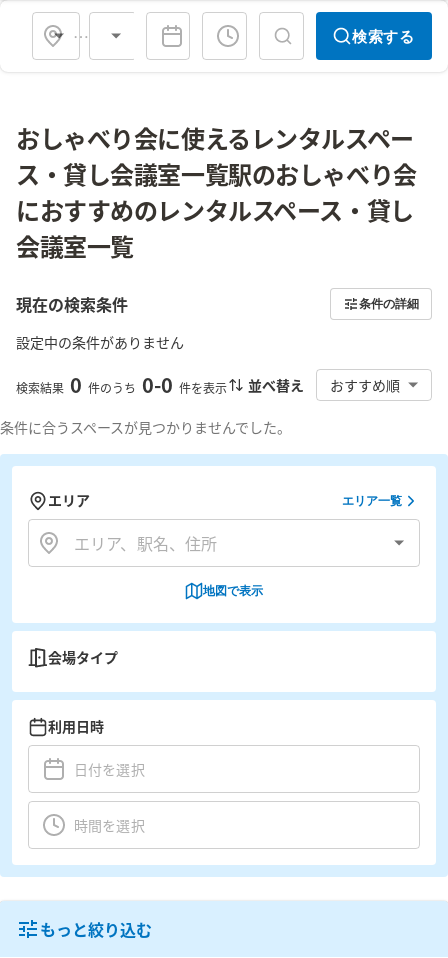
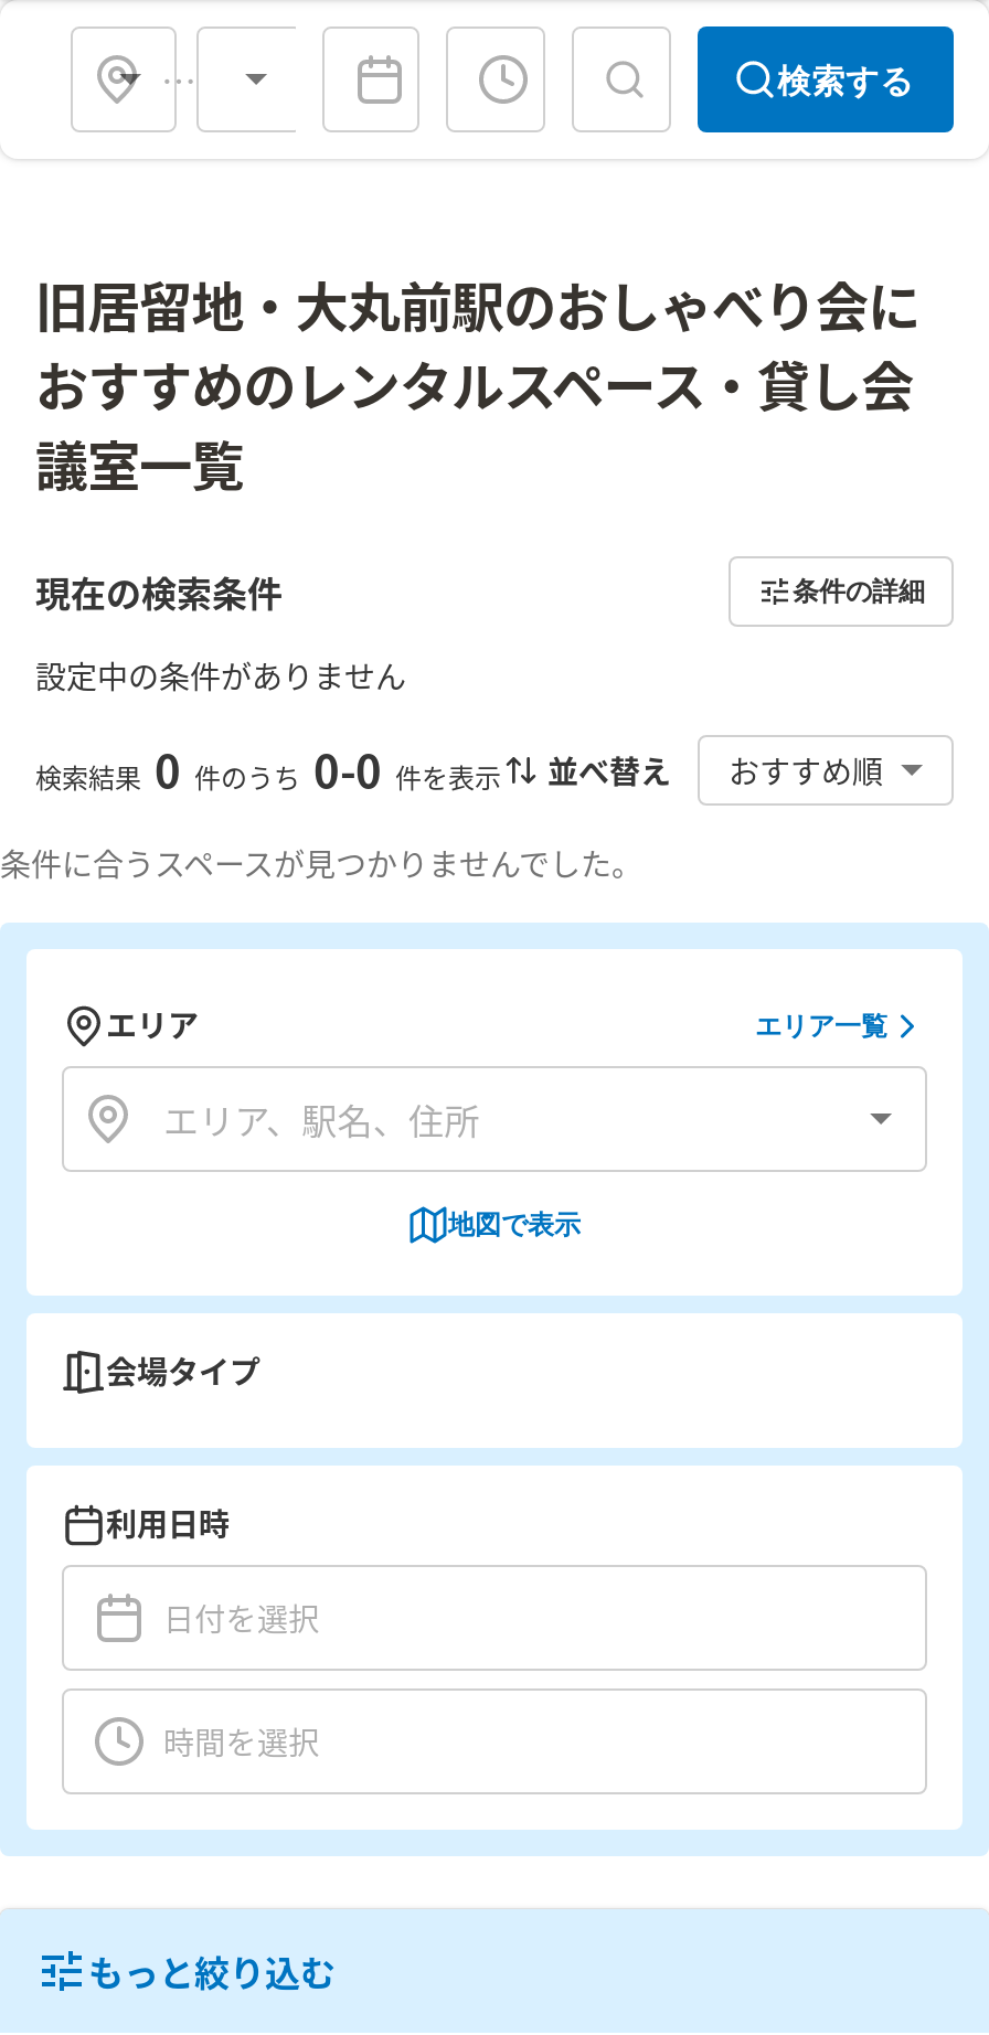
- おしゃべり会に使えるレンタルスペー
- ス・貸し会議室一覧駅のおしゃべり会
- におすすめのレンタルスペース・貸し
- 会議室一覧
+ 旧居留地・大丸前駅のおしゃべり会に
+ おすすめのレンタルスペース・貸し会
+ 議室一覧
